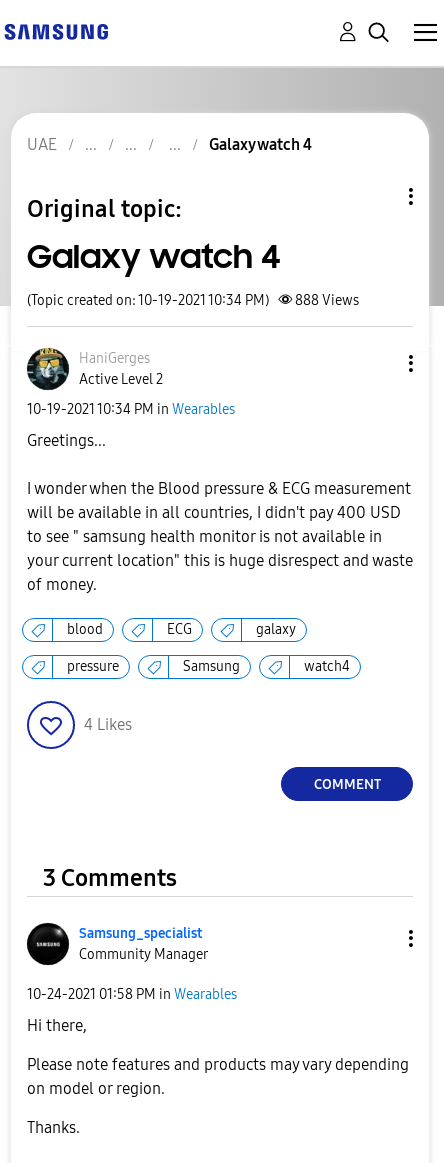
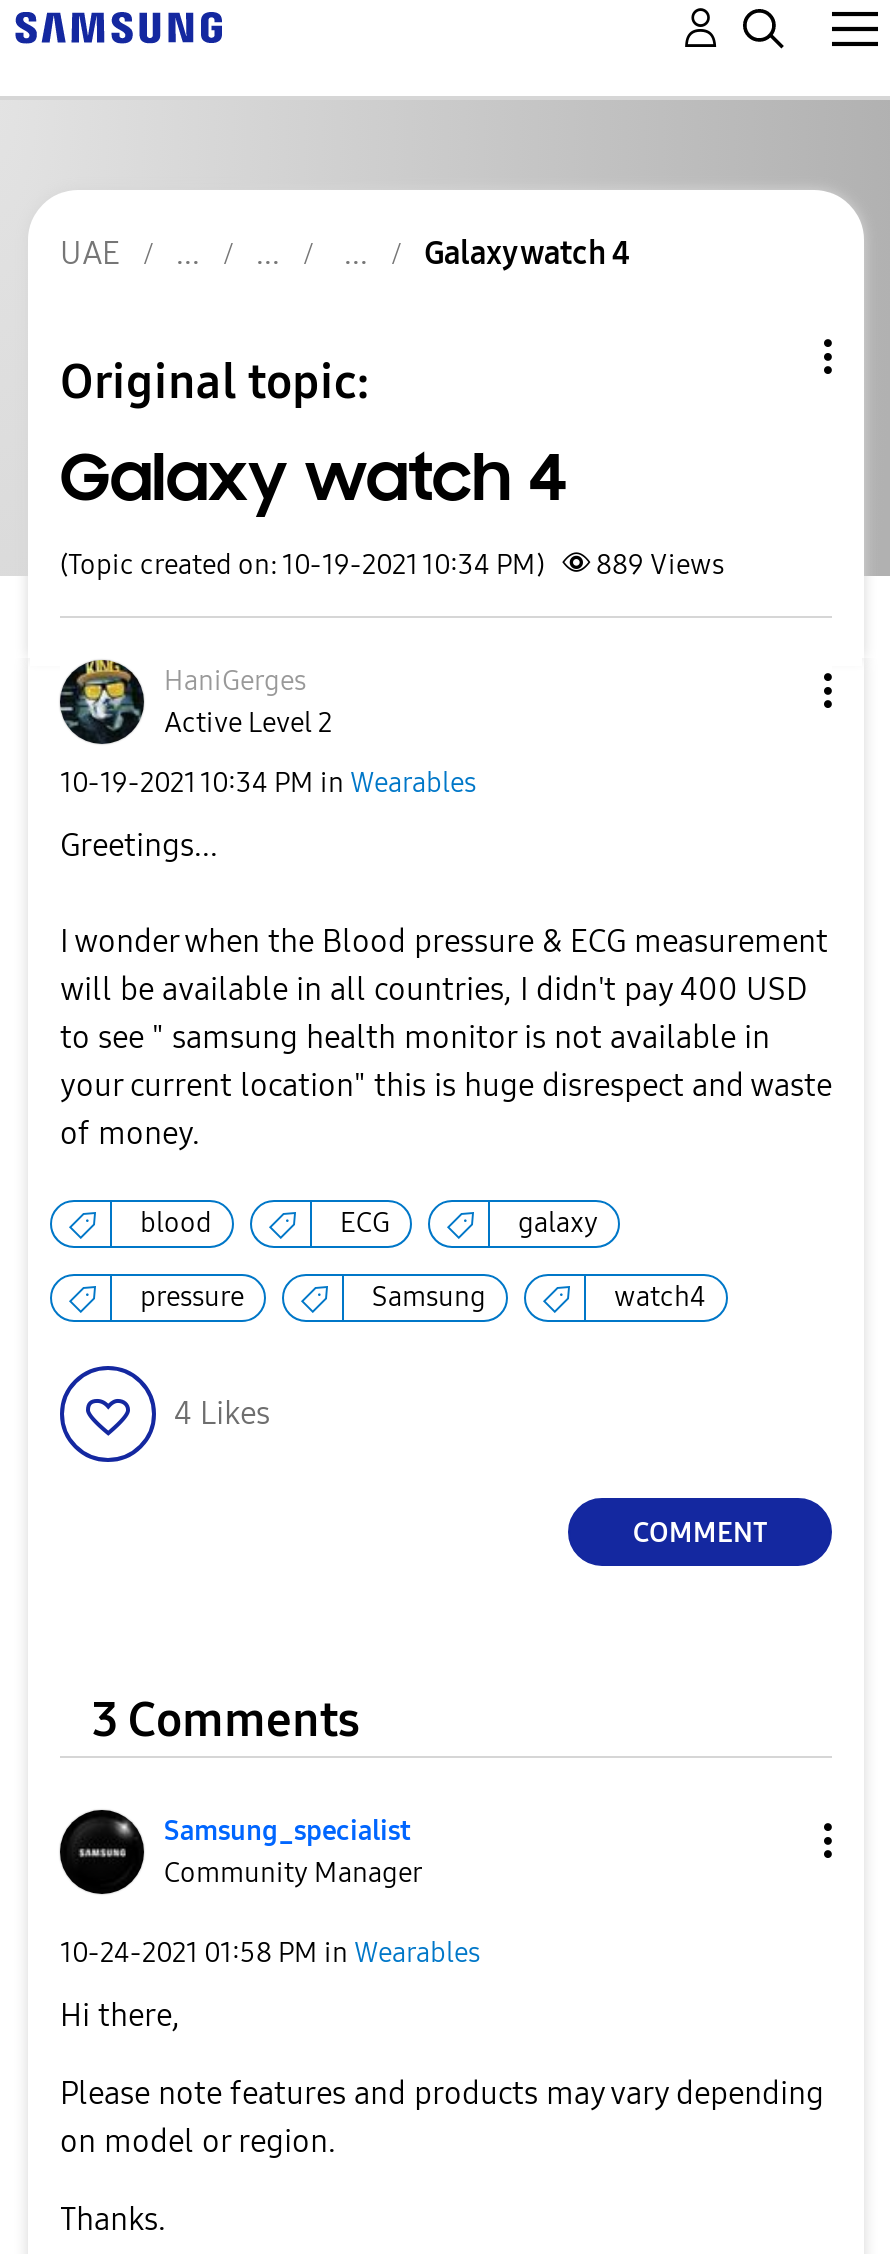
- (Topic created on: 10-19-2021 10:34 PM) 888 Views
+ (Topic created on: 10-19-2021 10:34 PM) 889 Views
